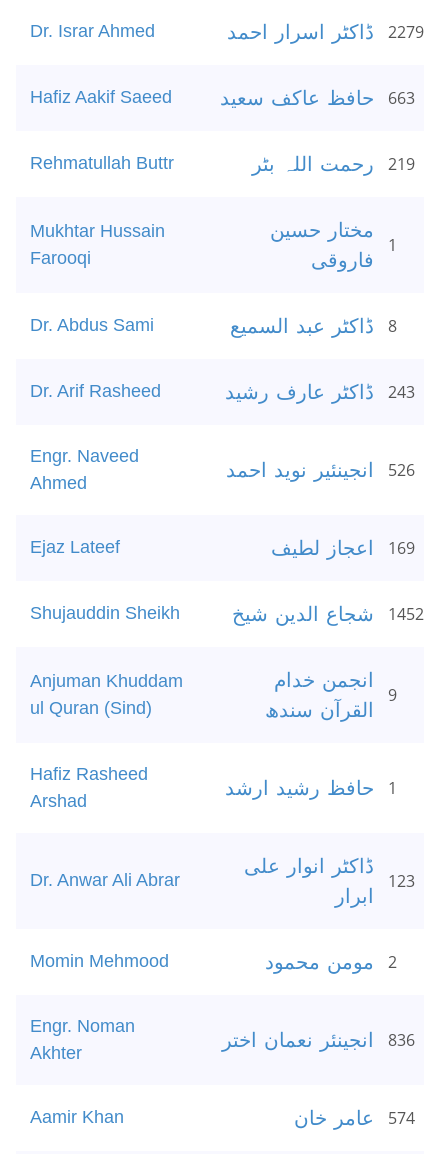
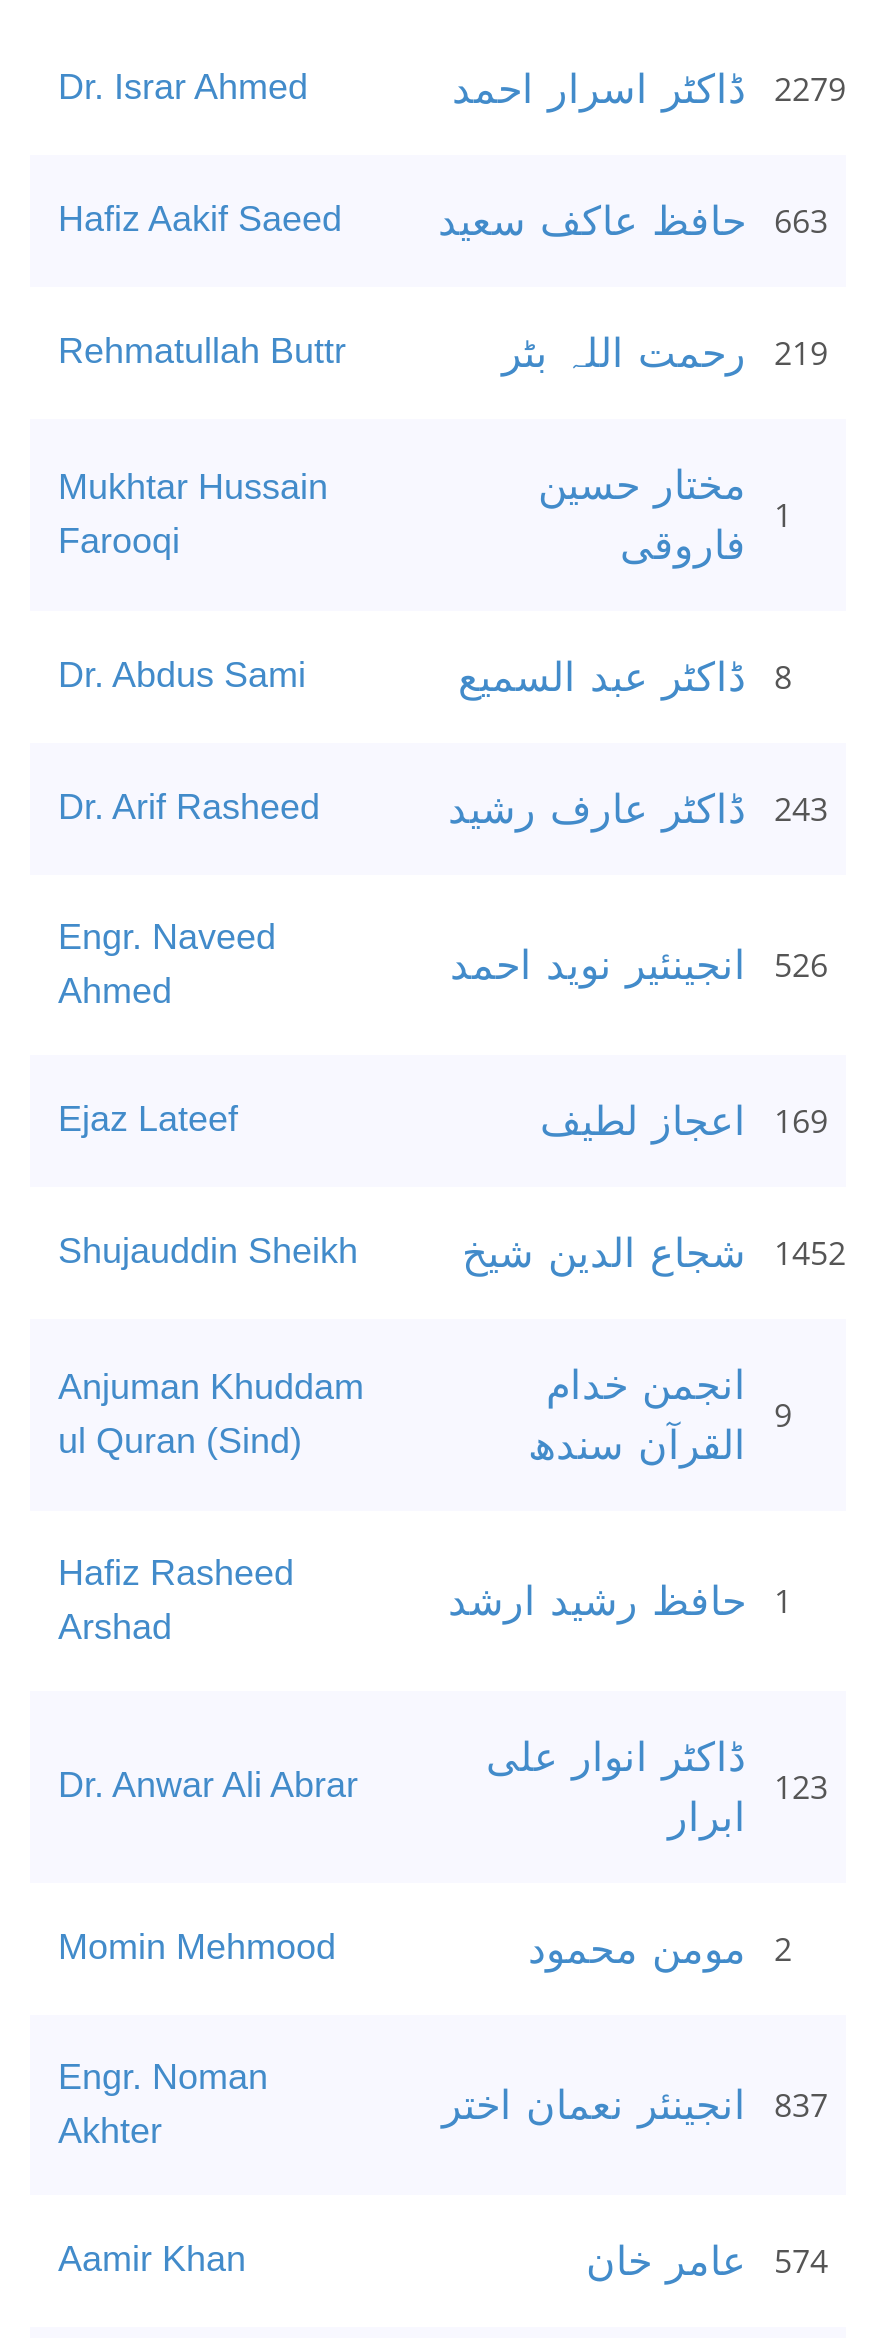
- 836 انجینئر نعمان اختر
+ 837 انجینئر نعمان اختر
